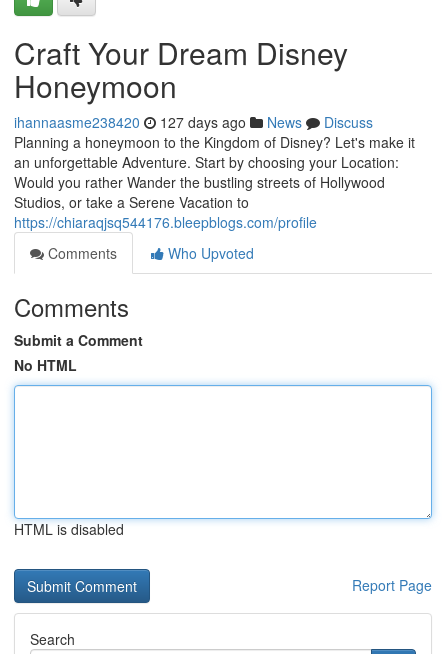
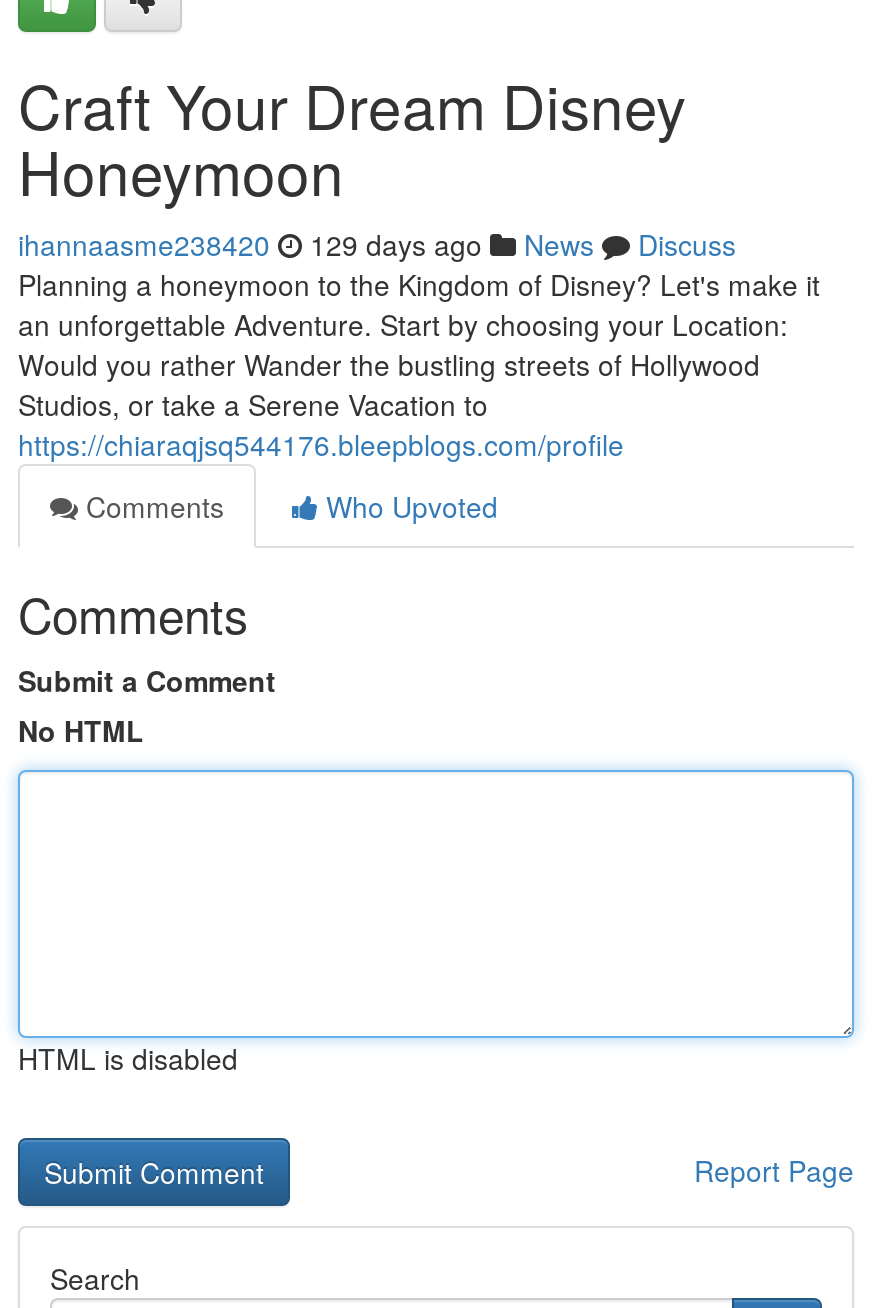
- ihannaasme238420 127 days ago News Discuss
+ ihannaasme238420 129 days ago News Discuss
